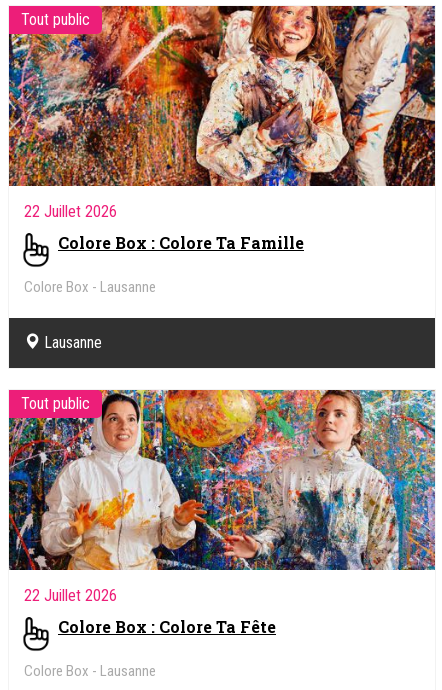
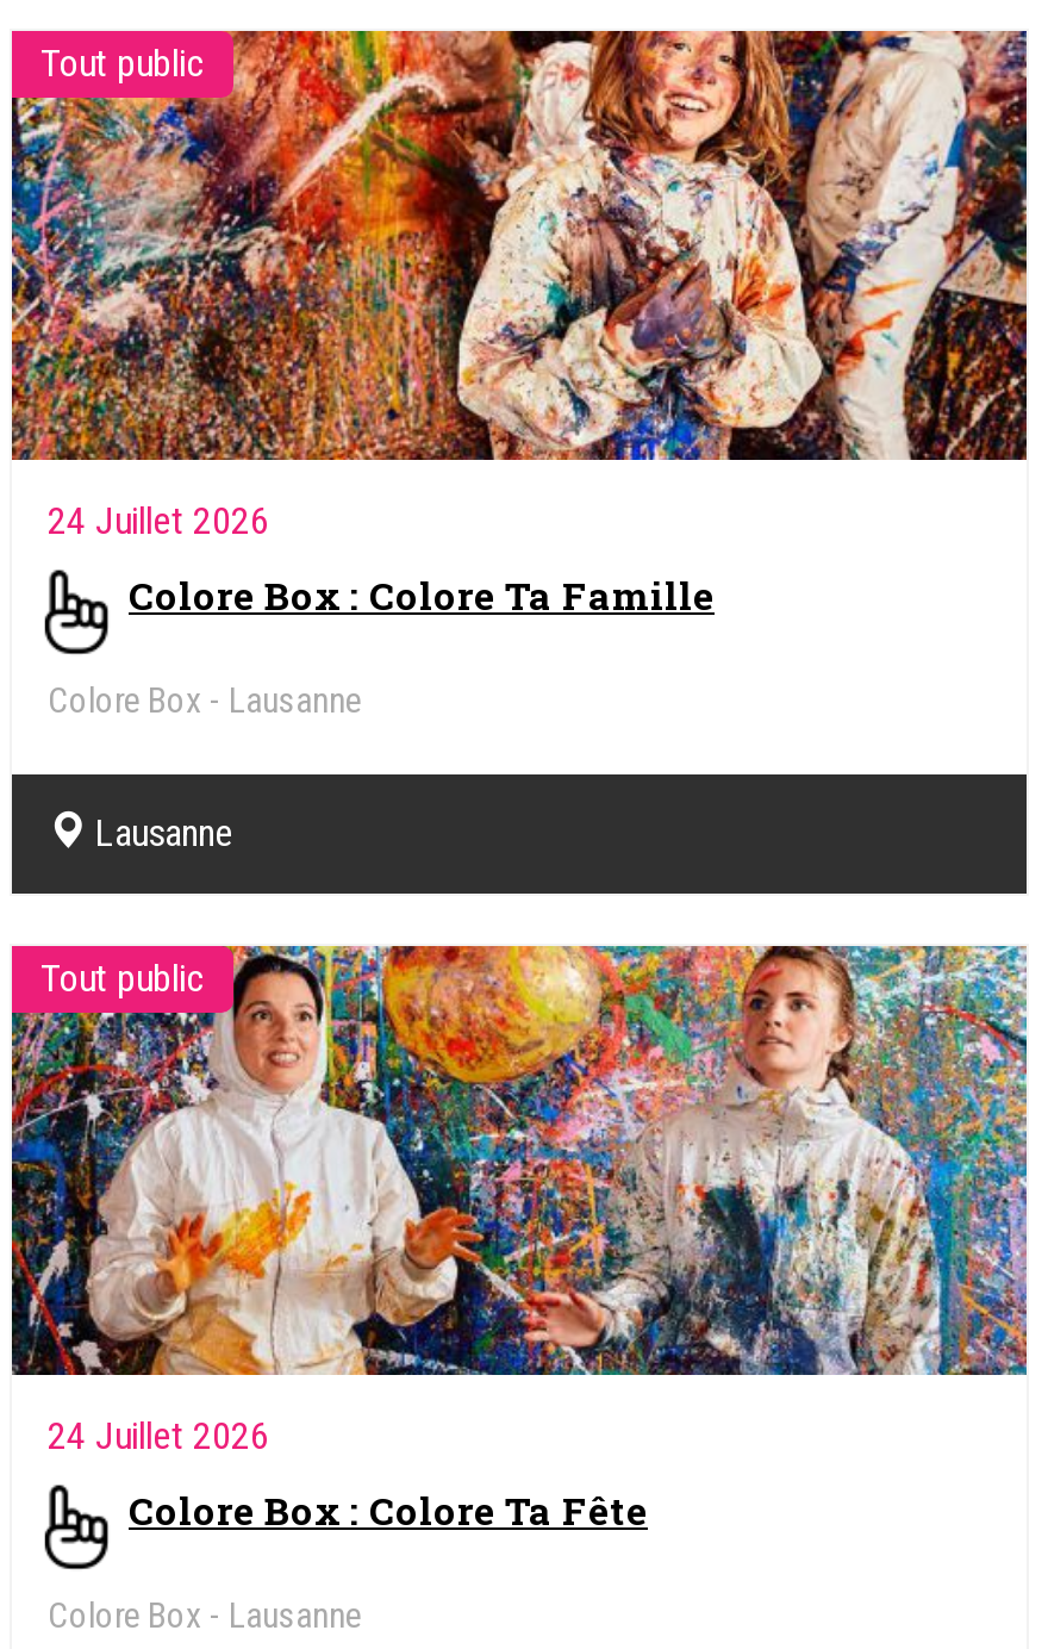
- 22 Juillet 2026
+ 24 Juillet 2026

- 22 Juillet 2026
+ 24 Juillet 2026
